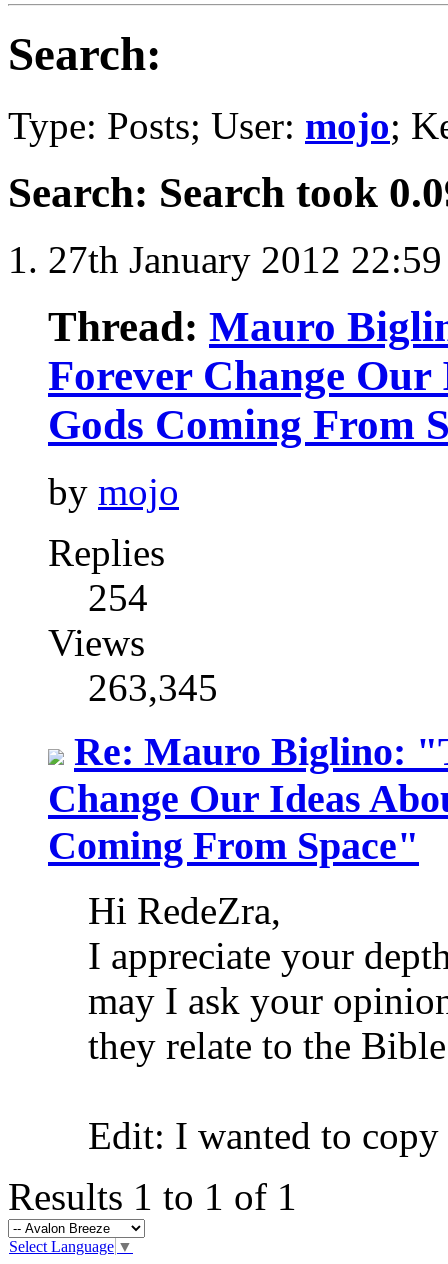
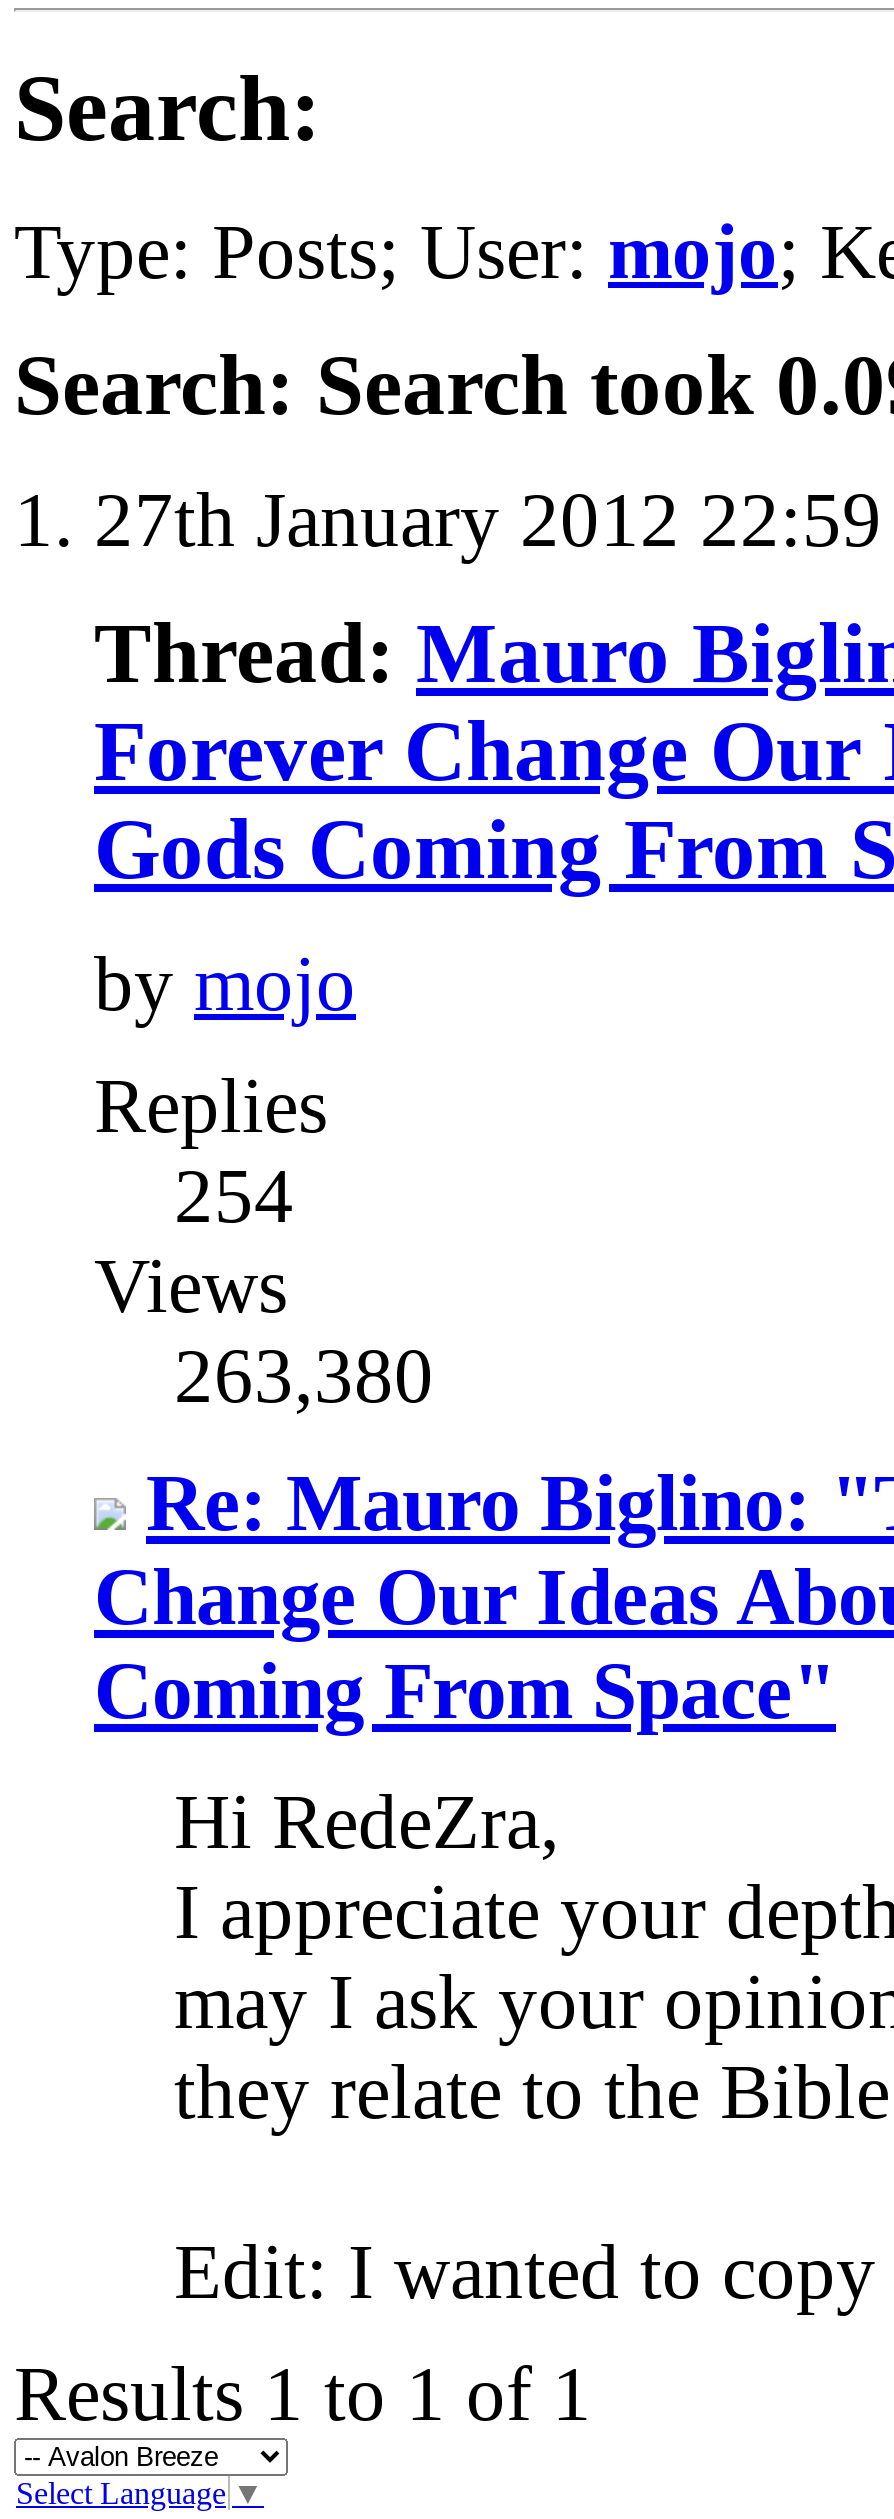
- 263,345
+ 263,380
